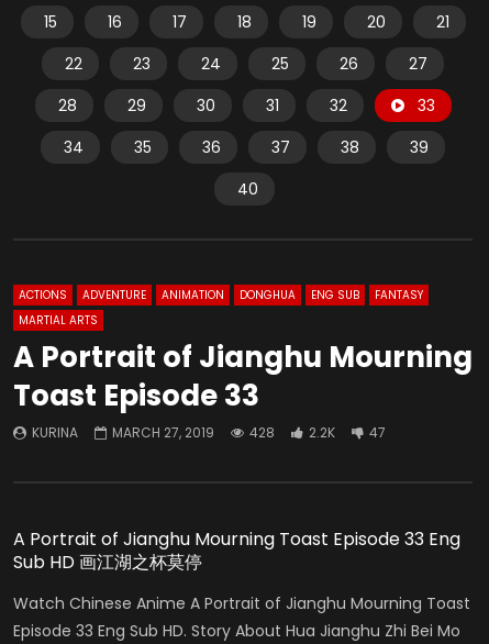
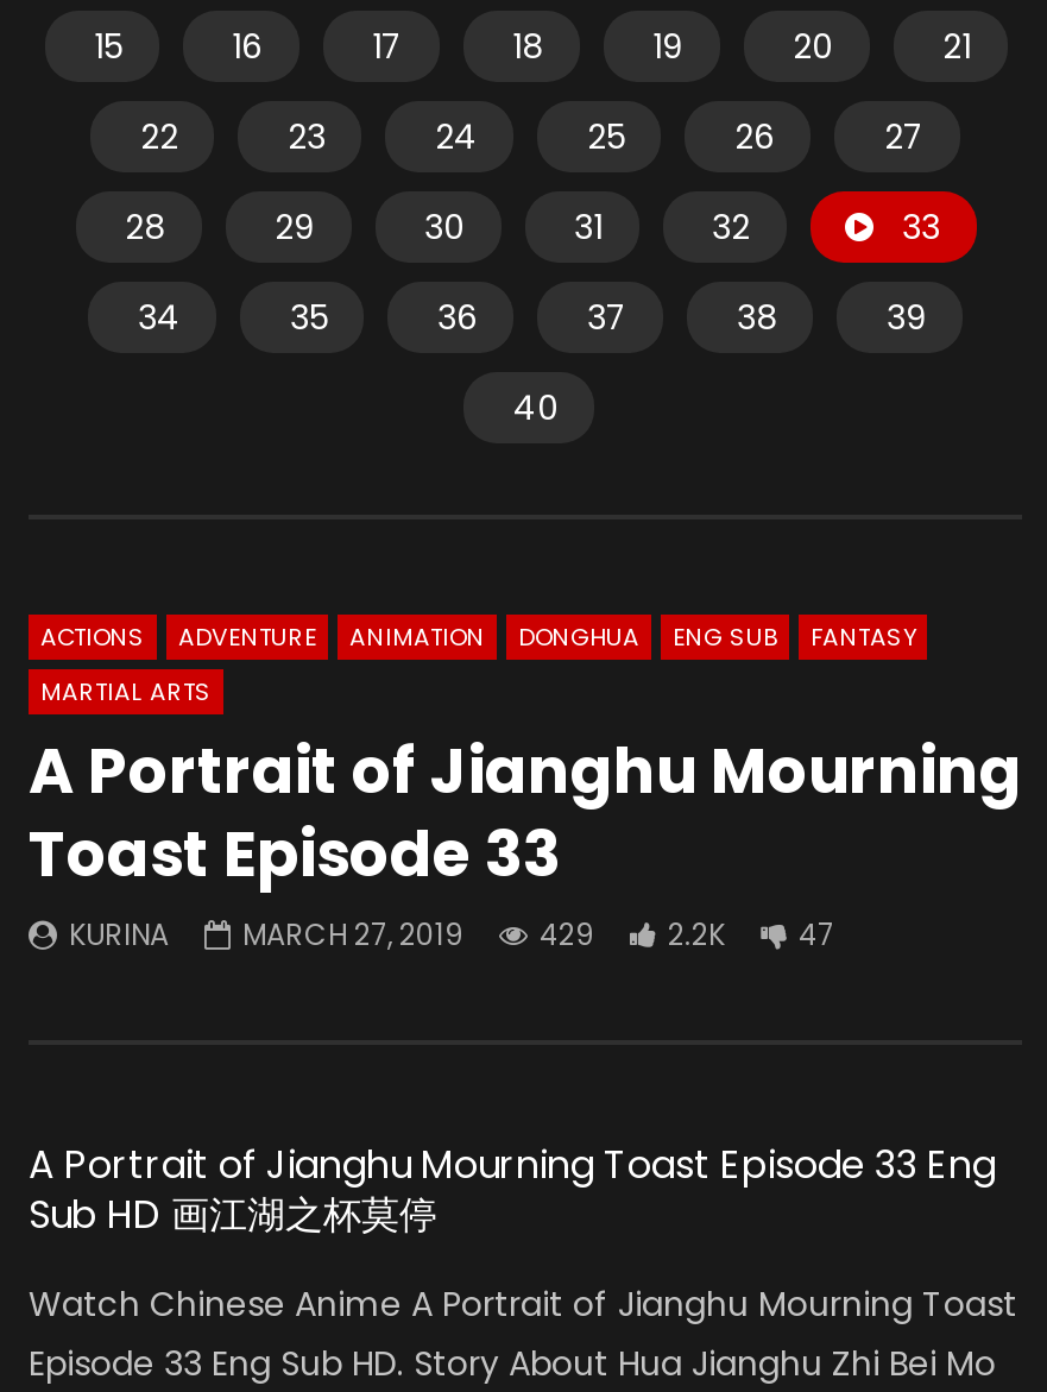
- KURINA MARCH 27, 2019 428 2.2K 47
+ KURINA MARCH 27, 2019 429 2.2K 47
